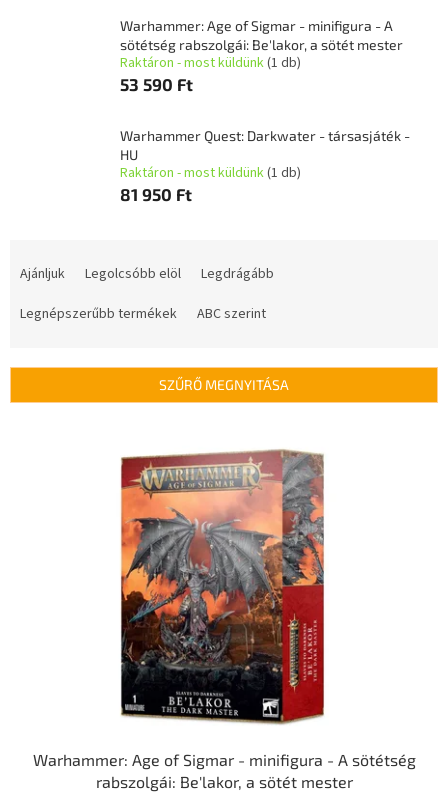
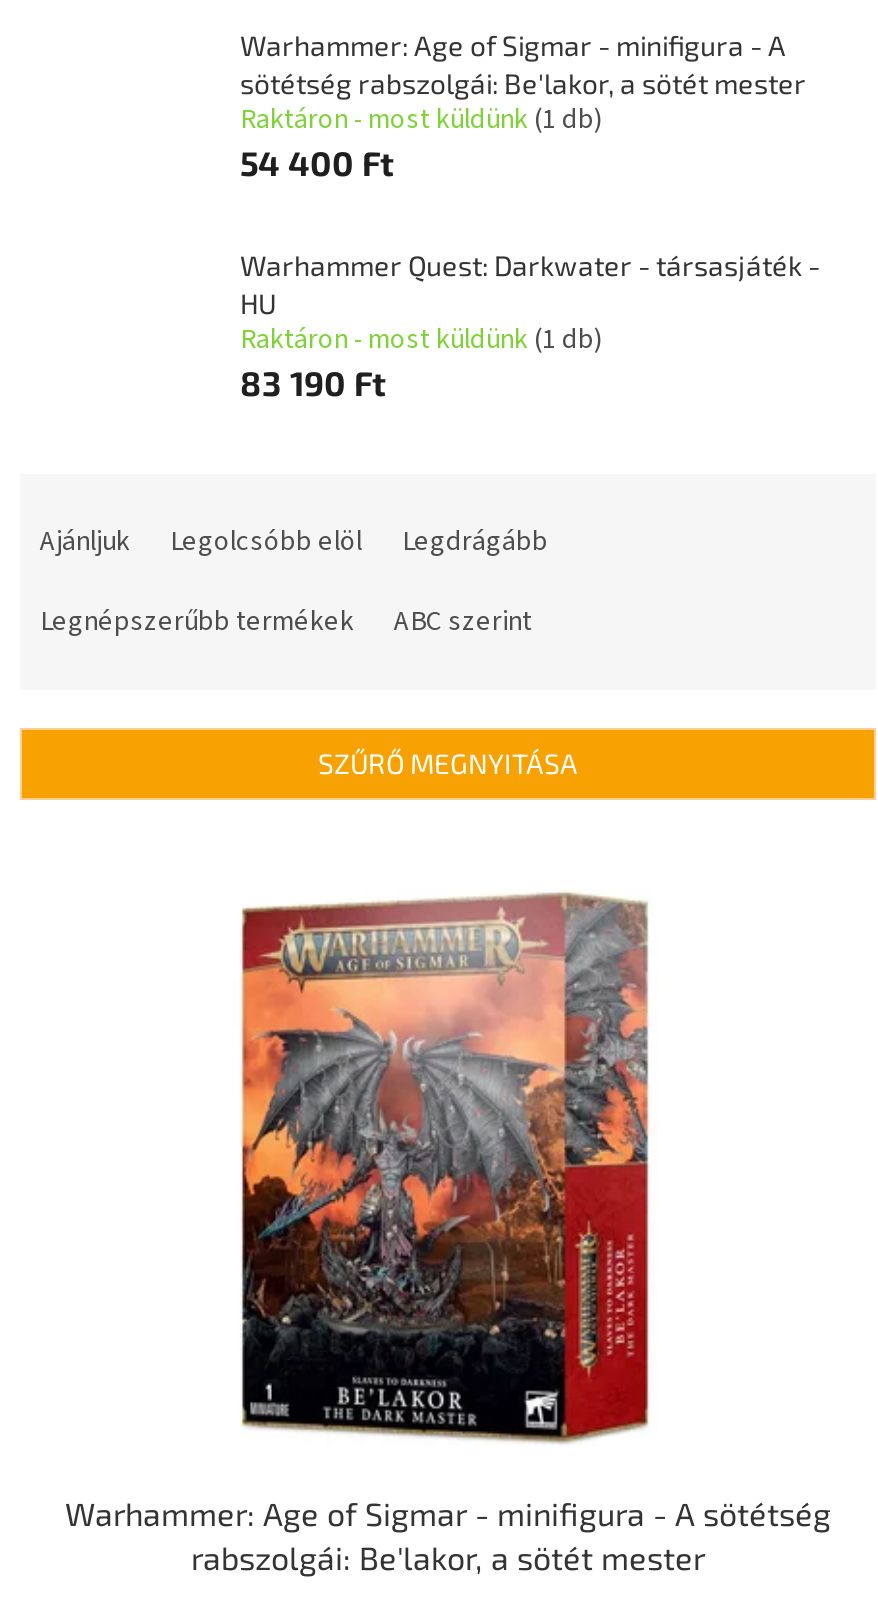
- 53 590 Ft
+ 54 400 Ft

- 81 950 Ft
+ 83 190 Ft
